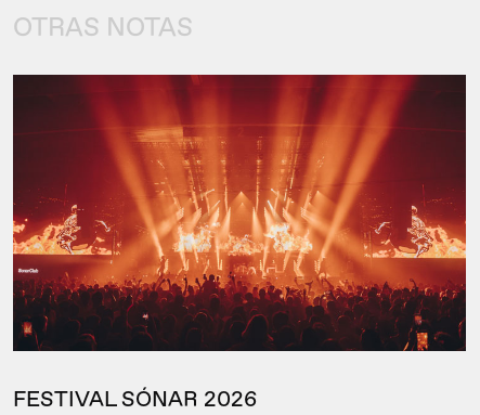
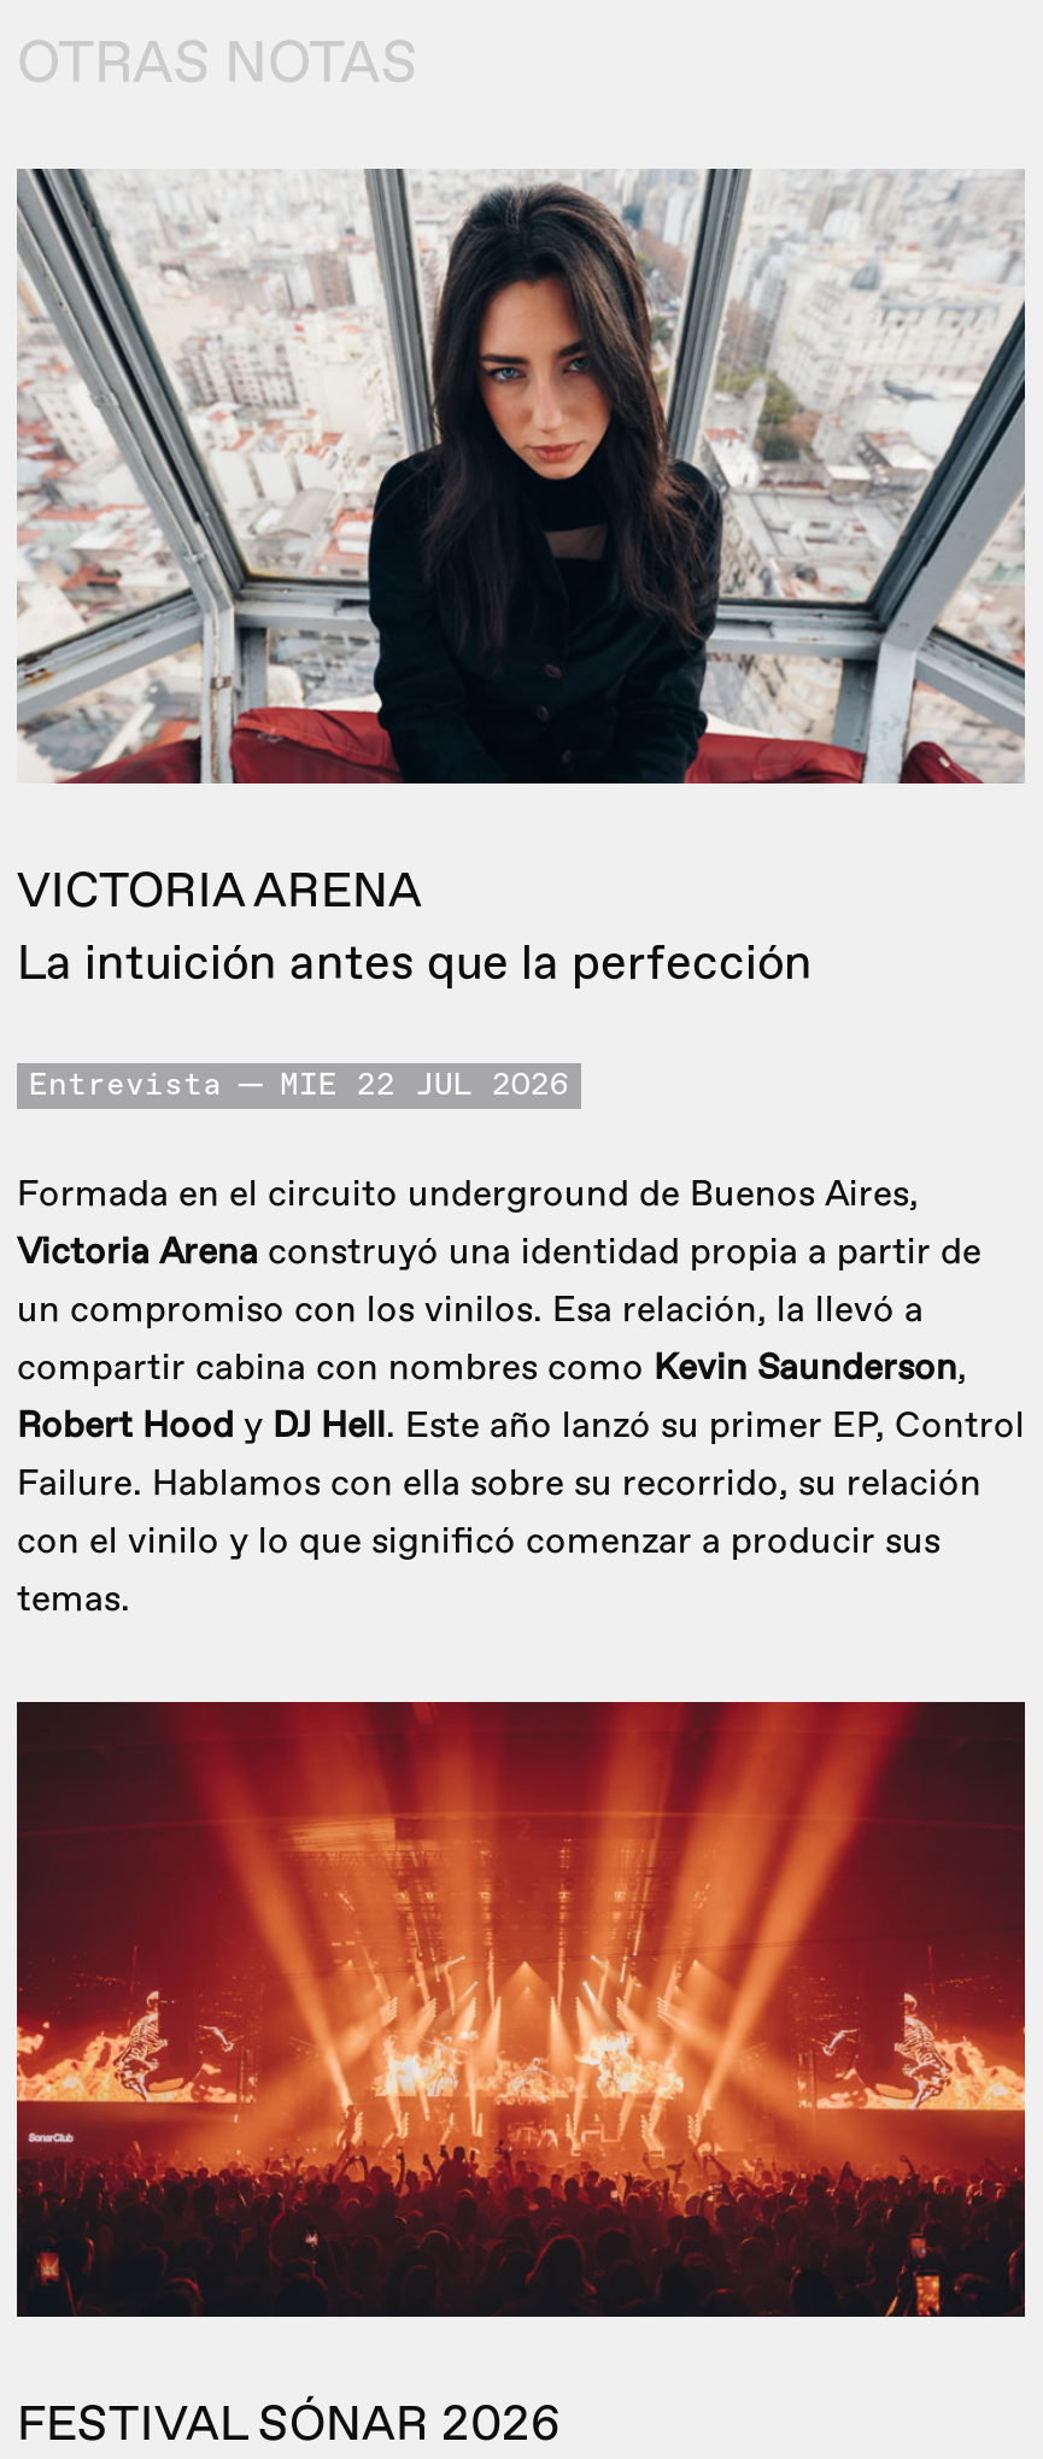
+ [image]
+ VICTORIA ARENA
+ La intuición antes que la perfección
+ Entrevista
+ MIE 22 JUL 2026
+ Formada en el circuito underground de Buenos Aires,
+ Victoria Arena construyó una identidad propia a partir de
+ un compromiso con los vinilos. Esa relación, la llevó a
+ compartir cabina con nombres como Kevin Saunderson,
+ Robert Hood y DJ Hell. Este año lanzó su primer EP, Control
+ Failure. Hablamos con ella sobre su recorrido, su relación
+ con el vinilo y lo que significó comenzar a producir sus
+ temas.
